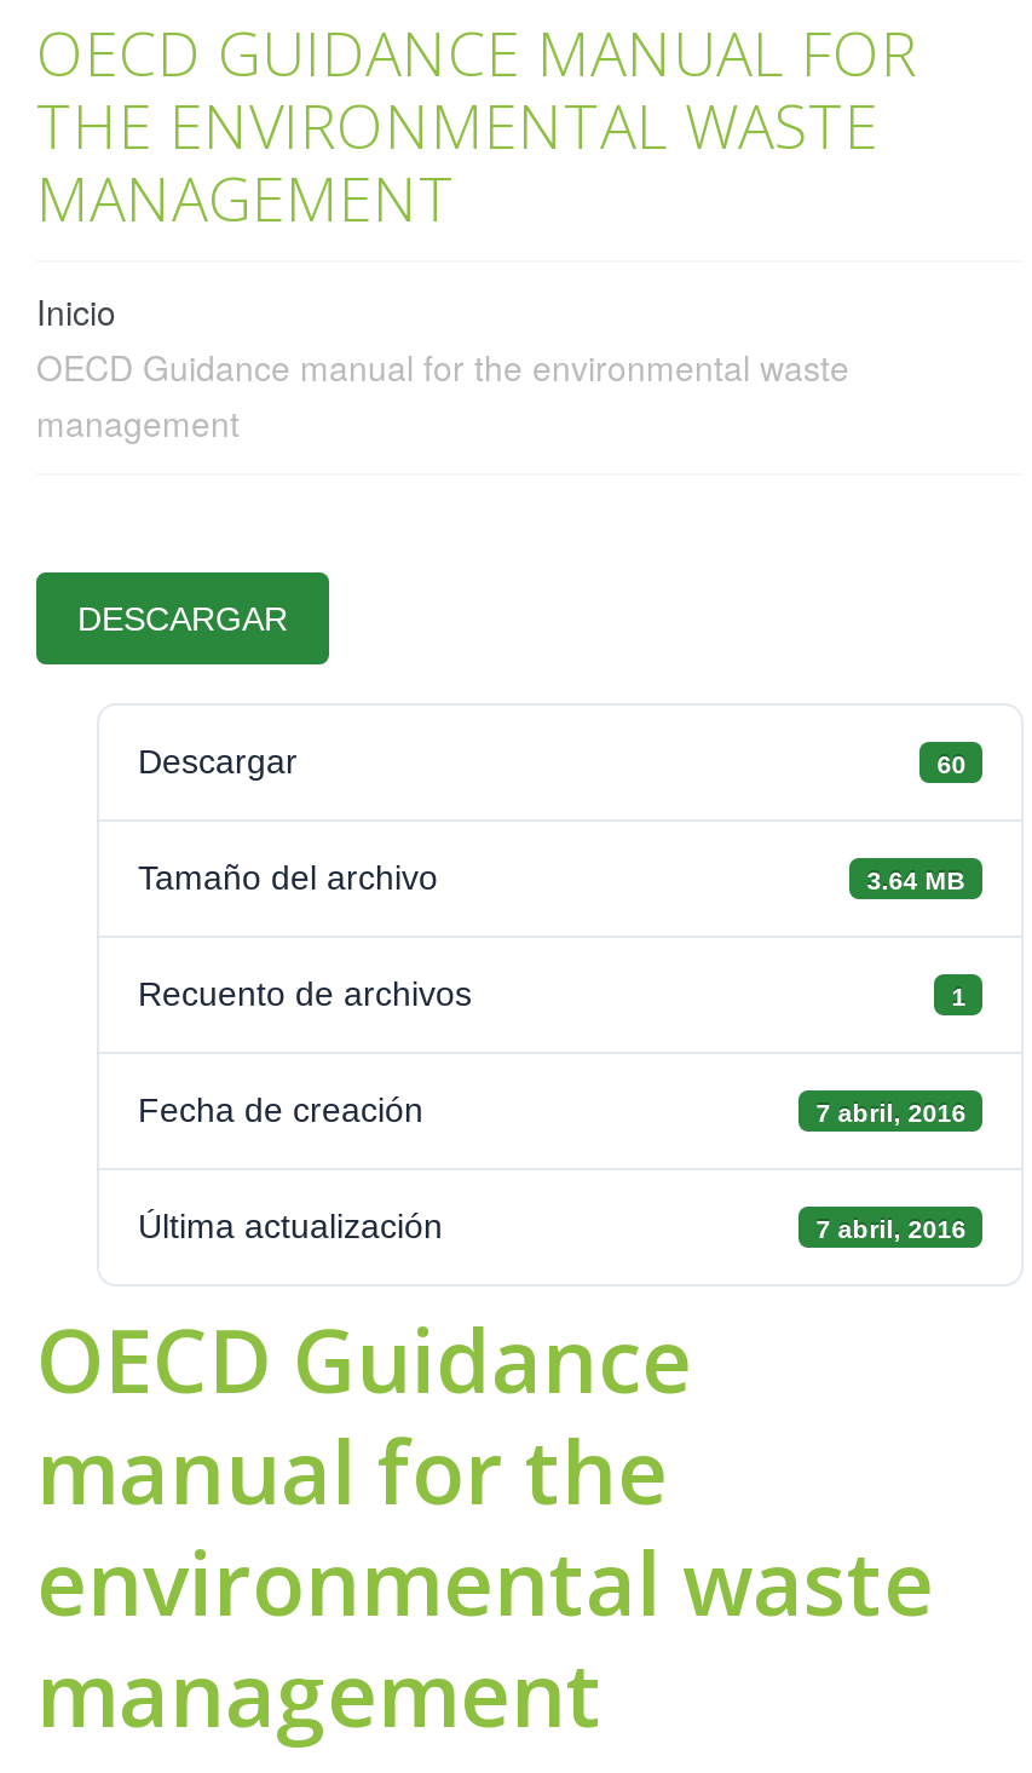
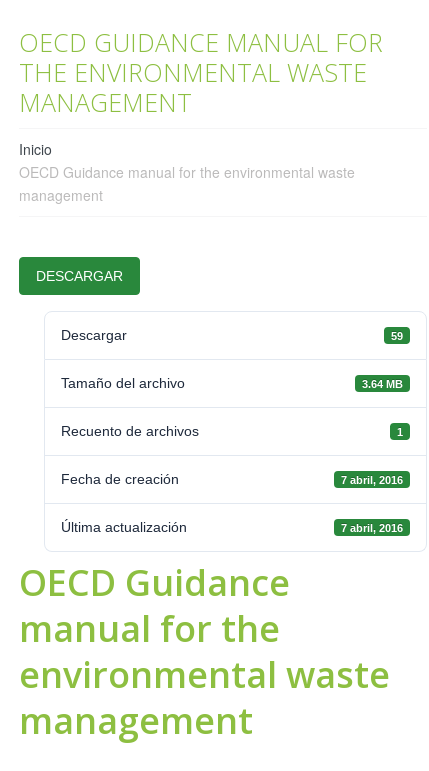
- 60
+ 59
